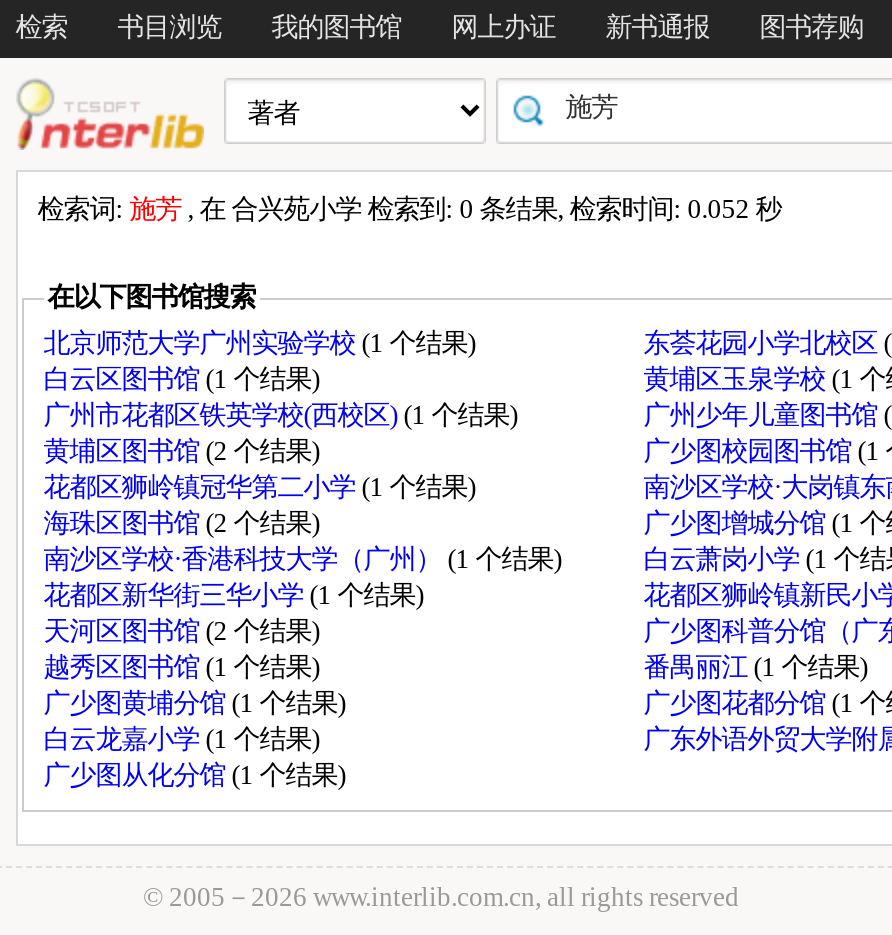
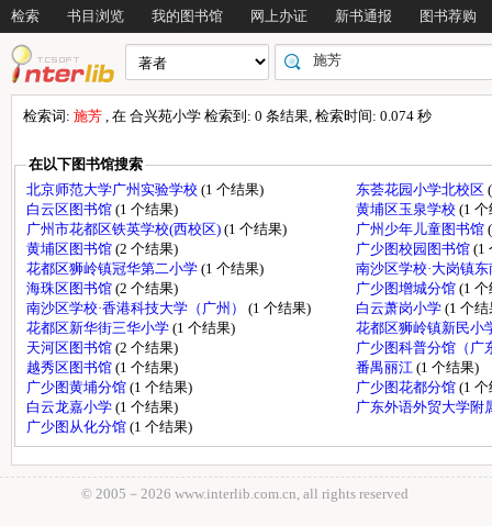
- 检索词:施芳, 在 合兴苑小学 检索到: 0 条结果, 检索时间: 0.052 秒
+ 检索词:施芳, 在 合兴苑小学 检索到: 0 条结果, 检索时间: 0.074 秒
